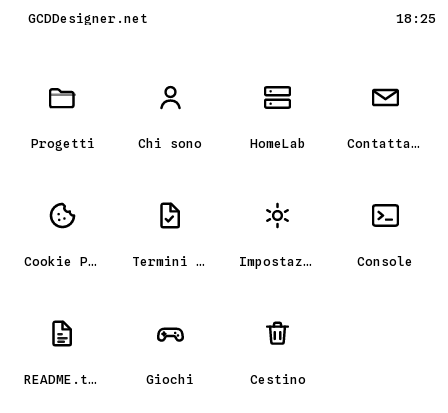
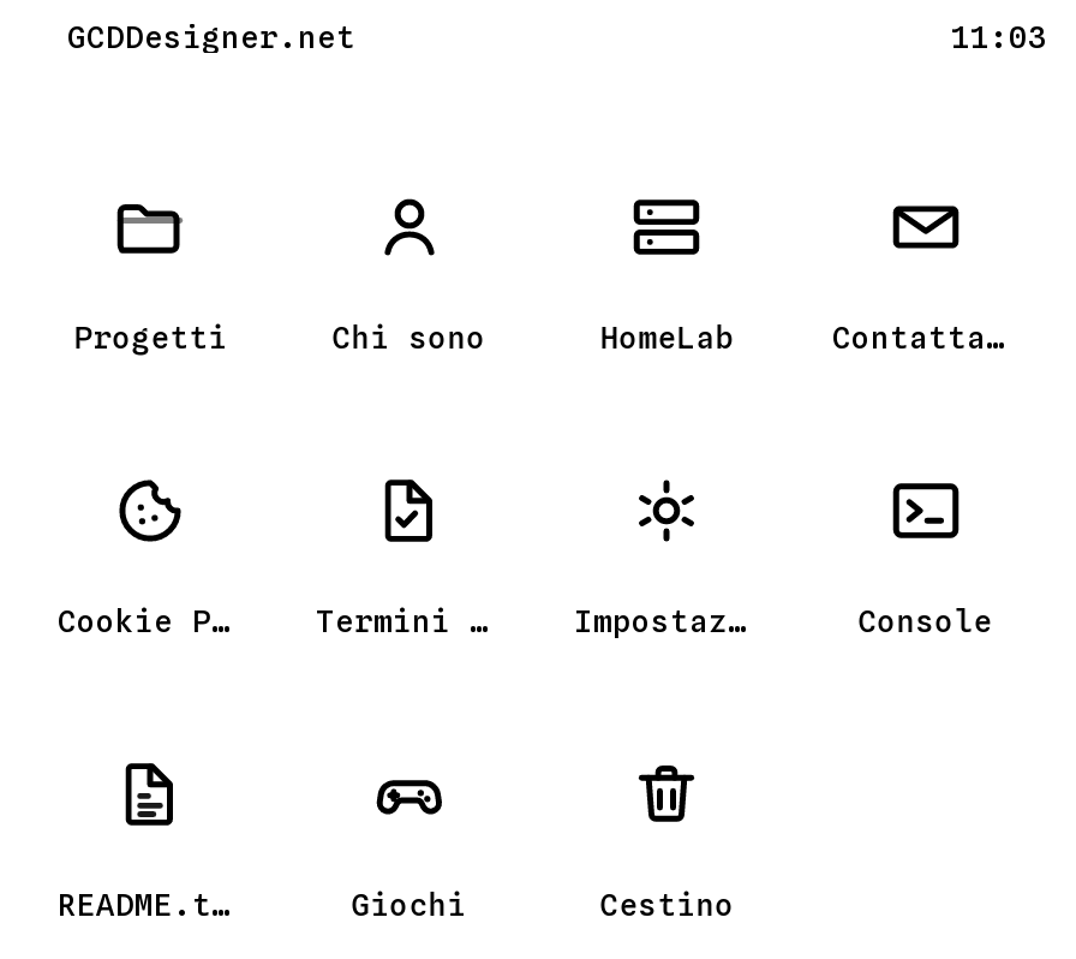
- 18:25
+ 11:03
